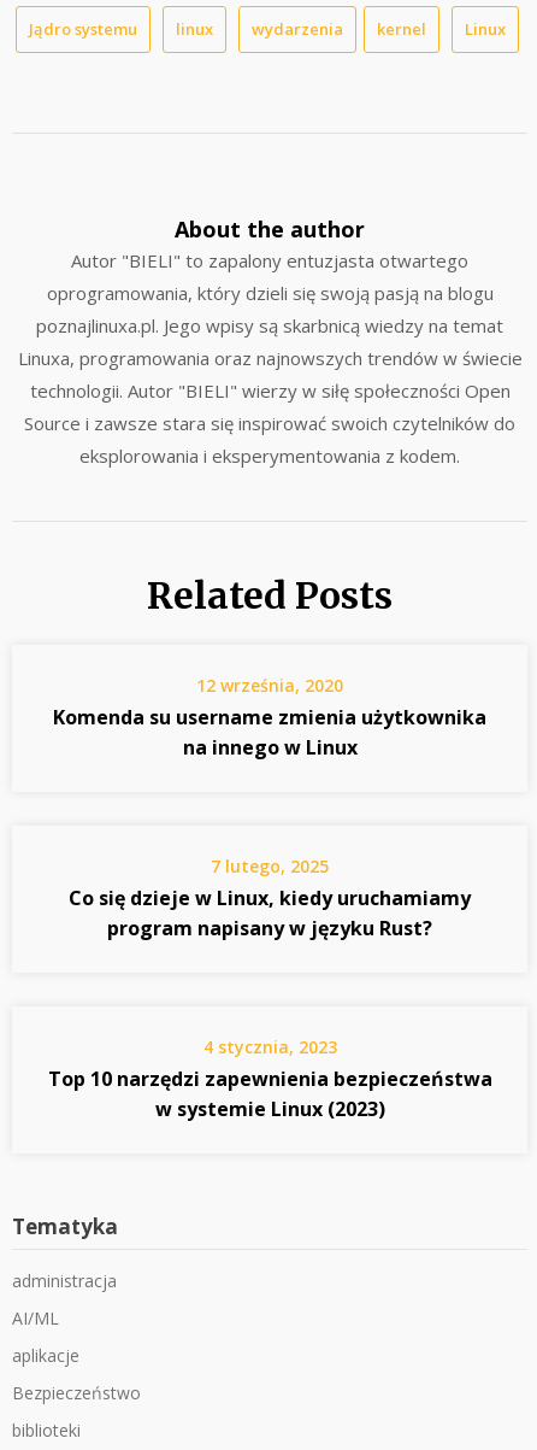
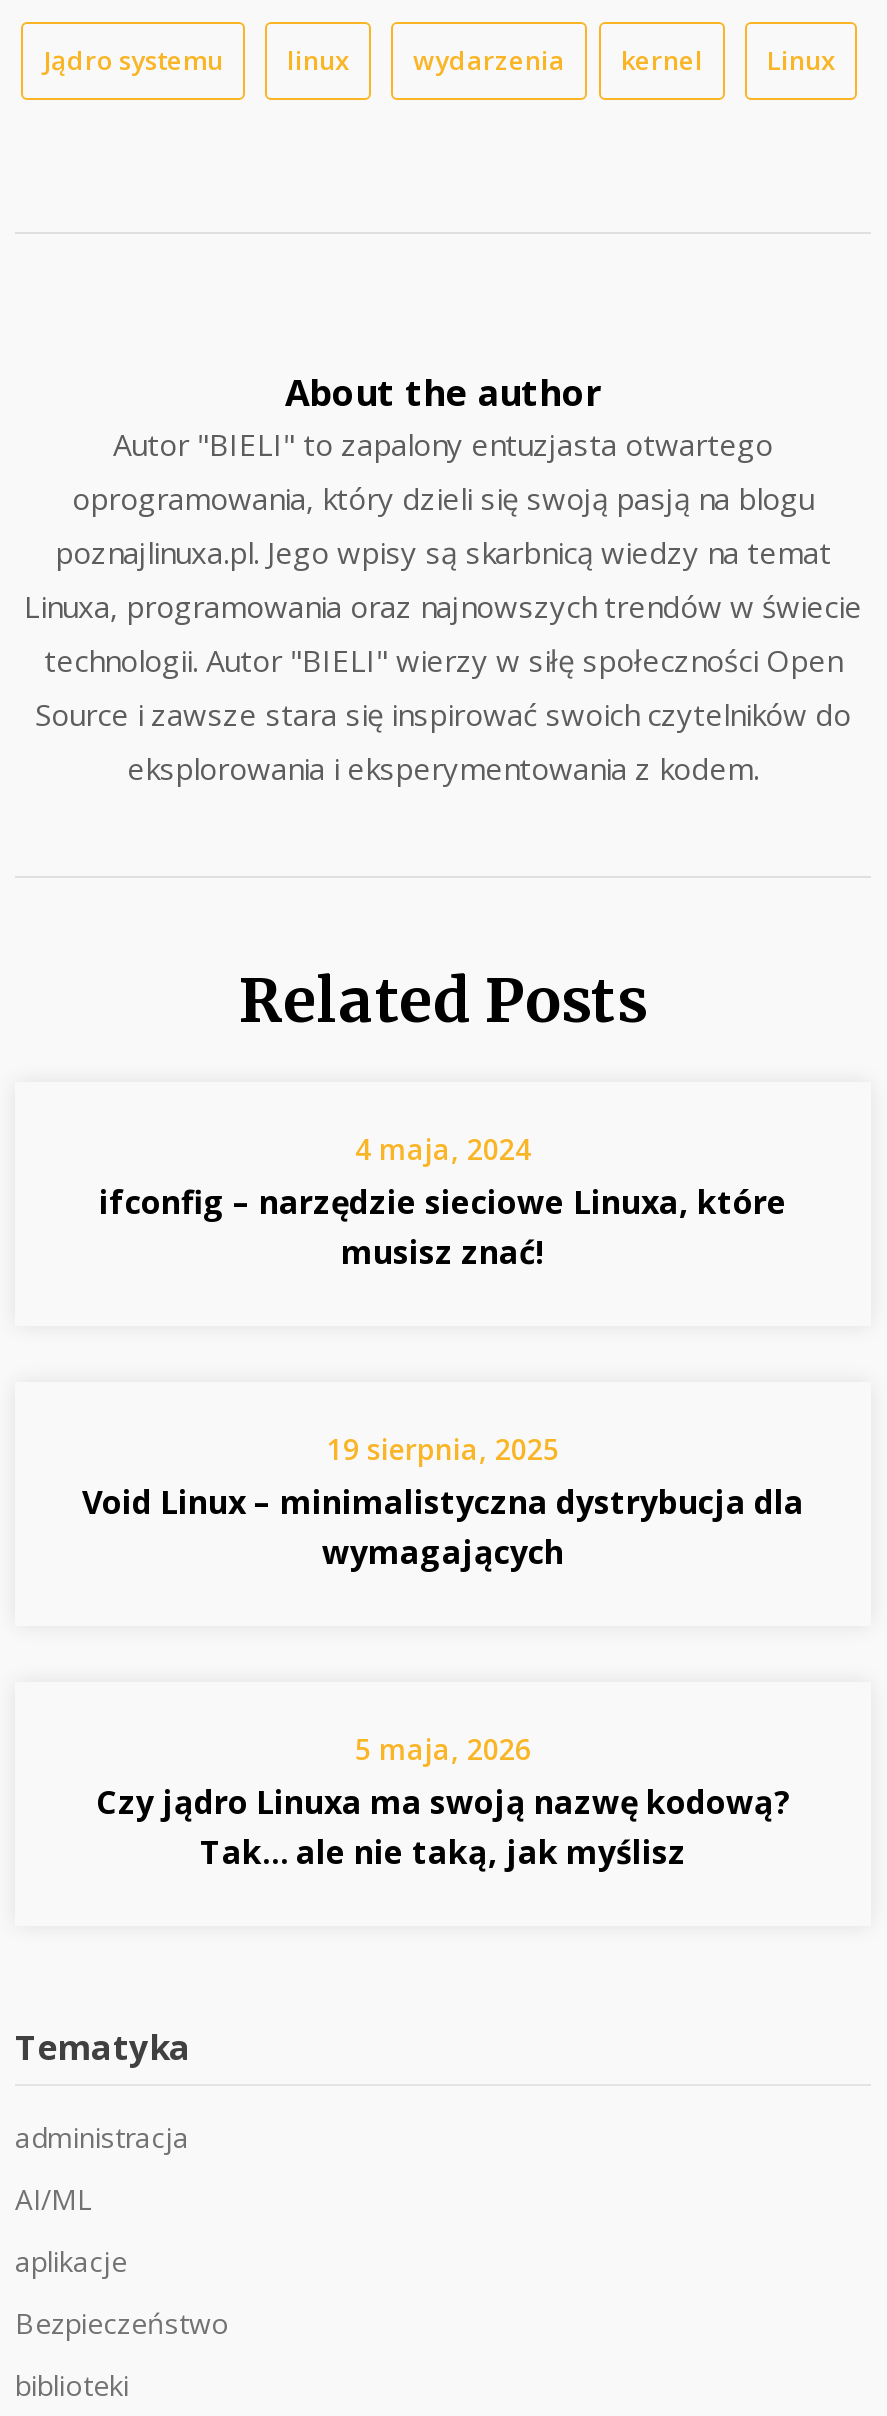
- 12 września, 2020
- Komenda su username zmienia użytkownika
- na innego w Linux
+ 4 maja, 2024
+ ifconfig – narzędzie sieciowe Linuxa, które
+ musisz znać!

- 7 lutego, 2025
- Co się dzieje w Linux, kiedy uruchamiamy
- program napisany w języku Rust?
+ 19 sierpnia, 2025
+ Void Linux – minimalistyczna dystrybucja dla
+ wymagających

- 4 stycznia, 2023
- Top 10 narzędzi zapewnienia bezpieczeństwa
- w systemie Linux (2023)
+ 5 maja, 2026
+ Czy jądro Linuxa ma swoją nazwę kodową?
+ Tak… ale nie taką, jak myślisz
